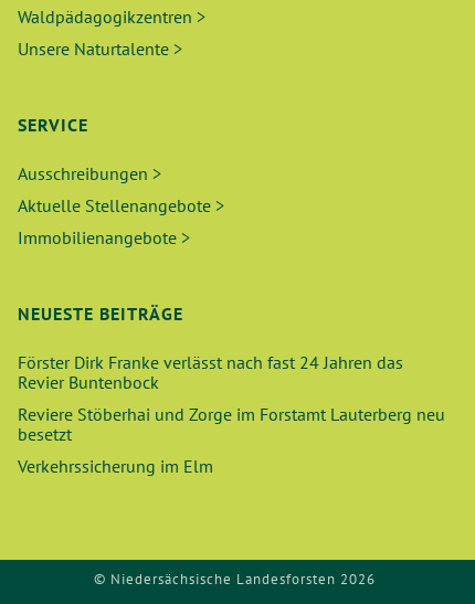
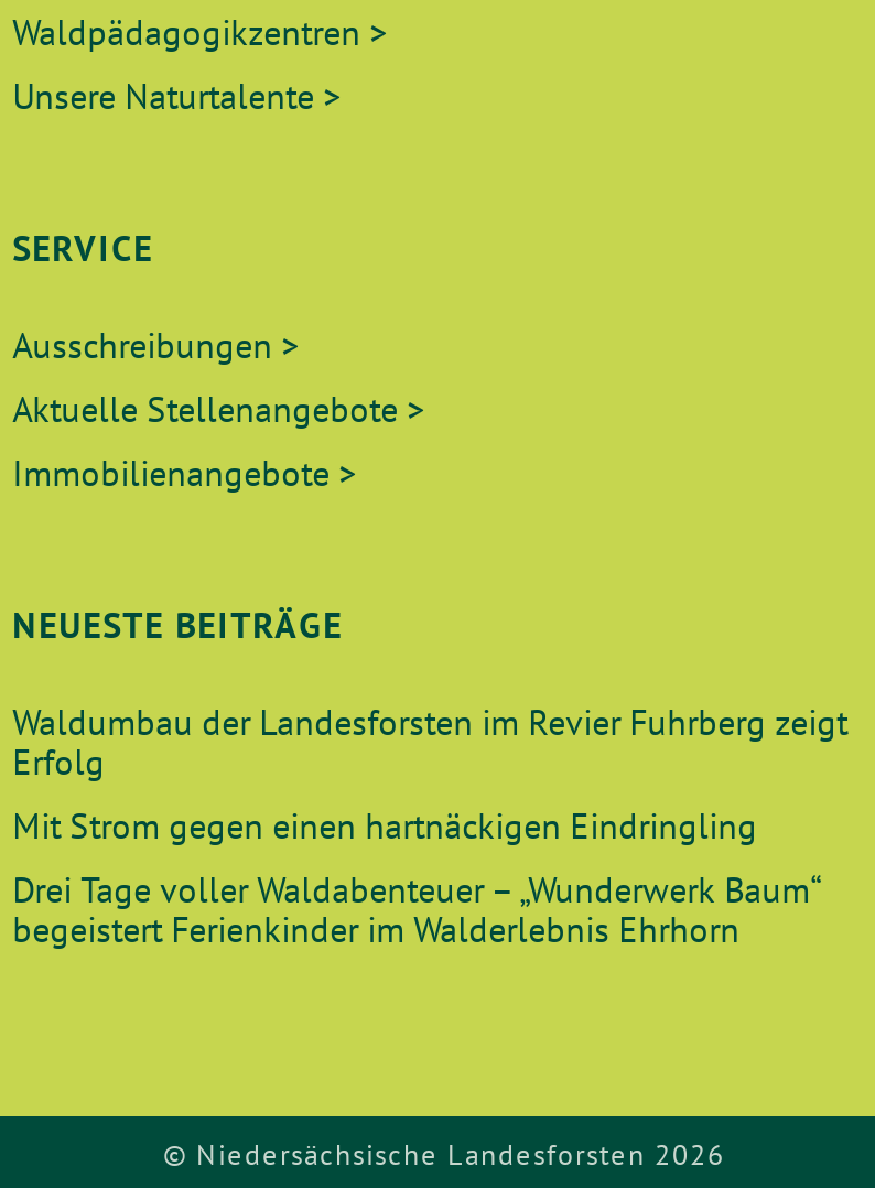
- Förster Dirk Franke verlässt nach fast 24 Jahren das
- Revier Buntenbock
- Reviere Stöberhai und Zorge im Forstamt Lauterberg neu
- besetzt
- Verkehrssicherung im Elm
+ Waldumbau der Landesforsten im Revier Fuhrberg zeigt
+ Erfolg
+ Mit Strom gegen einen hartnäckigen Eindringling
+ Drei Tage voller Waldabenteuer – „Wunderwerk Baum“
+ begeistert Ferienkinder im Walderlebnis Ehrhorn
